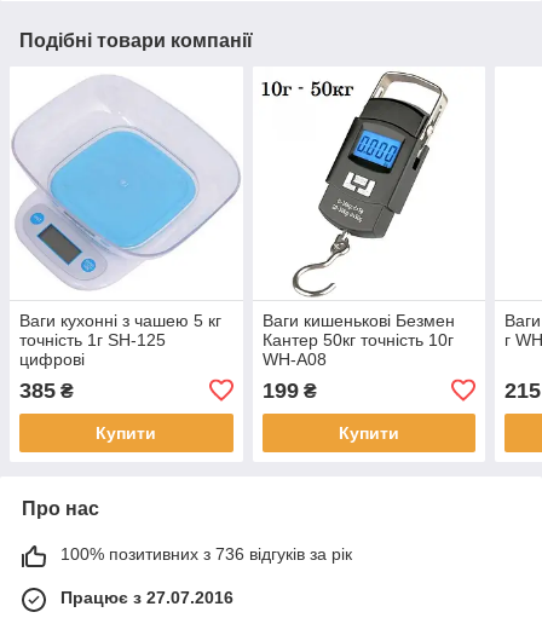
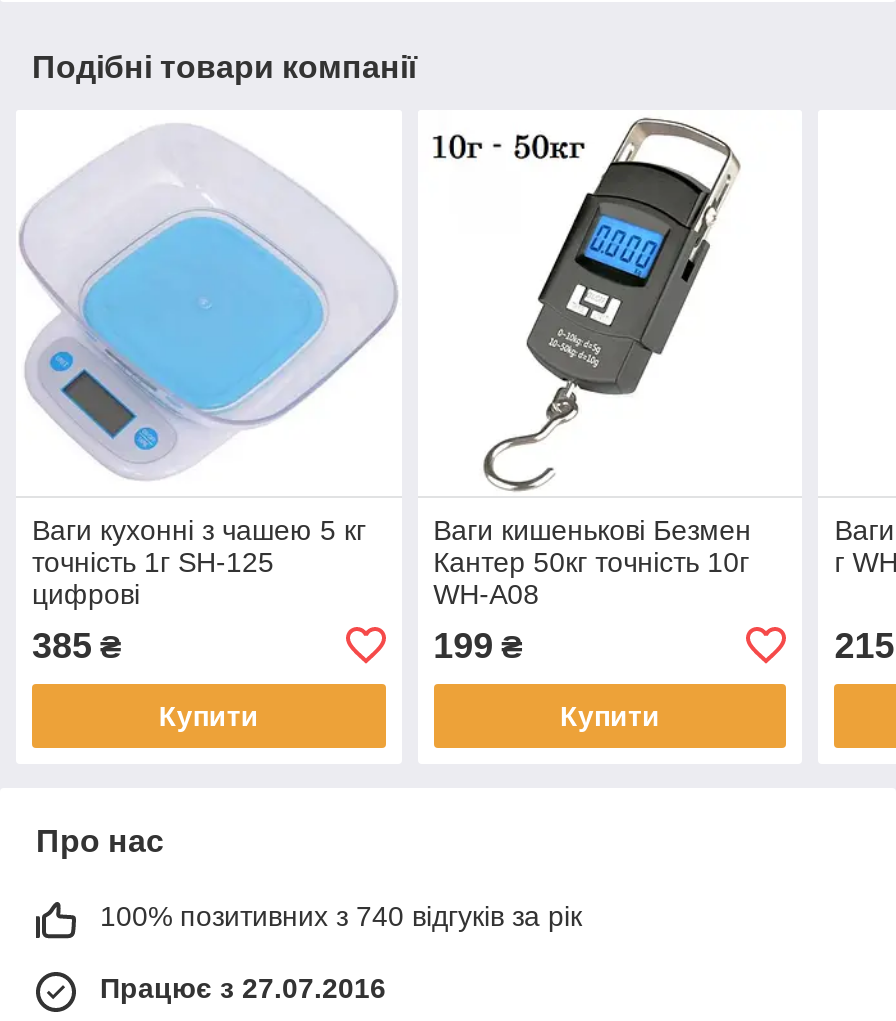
- 100% позитивних з 736 відгуків за рік
+ 100% позитивних з 740 відгуків за рік
